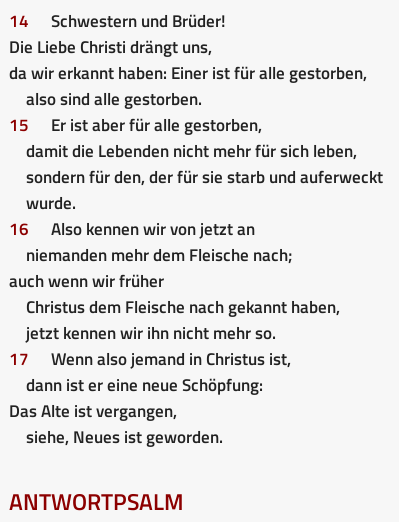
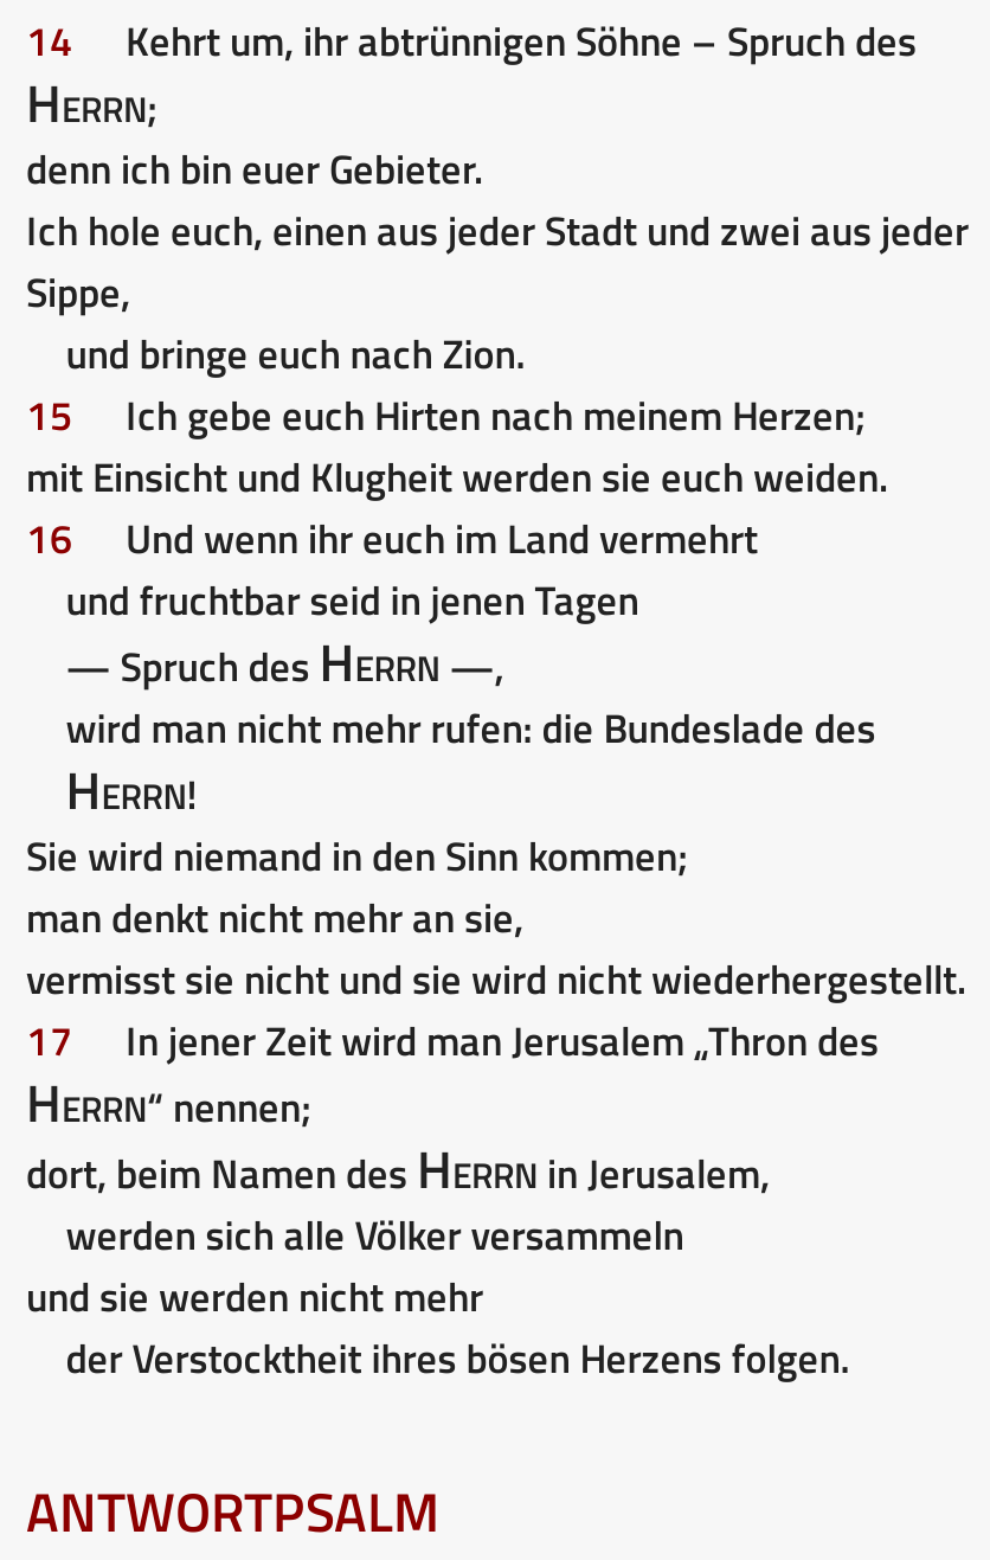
- Schwestern und Brüder!
- Die Liebe Christi drängt uns,
- da wir erkannt haben: Einer ist für alle gestorben,
- also sind alle gestorben.
+ Kehrt um, ihr abtrünnigen Söhne – Spruch des
+ Herrn;
+ denn ich bin euer Gebieter.
+ Ich hole euch, einen aus jeder Stadt und zwei aus jeder
+ Sippe,
+ und bringe euch nach Zion.

- Er ist aber für alle gestorben,
- damit die Lebenden nicht mehr für sich leben,
- sondern für den, der für sie starb und auferweckt
- wurde.
+ Ich gebe euch Hirten nach meinem Herzen;
+ mit Einsicht und Klugheit werden sie euch weiden.

- Also kennen wir von jetzt an
- niemanden mehr dem Fleische nach;
- auch wenn wir früher
- Christus dem Fleische nach gekannt haben,
- jetzt kennen wir ihn nicht mehr so.
+ Und wenn ihr euch im Land vermehrt
+ und fruchtbar seid in jenen Tagen
+ — Spruch des Herrn—,
+ wird man nicht mehr rufen: die Bundeslade des
+ Herrn!
+ Sie wird niemand in den Sinn kommen;
+ man denkt nicht mehr an sie,
+ vermisst sie nicht und sie wird nicht wiederhergestellt.

- Wenn also jemand in Christus ist,
- dann ist er eine neue Schöpfung:
- Das Alte ist vergangen,
- siehe, Neues ist geworden.
+ In jener Zeit wird man Jerusalem „Thron des
+ Herrn“ nennen;
+ dort, beim Namen des Herrn in Jerusalem,
+ werden sich alle Völker versammeln
+ und sie werden nicht mehr
+ der Verstocktheit ihres bösen Herzens folgen.
